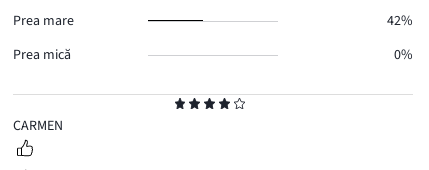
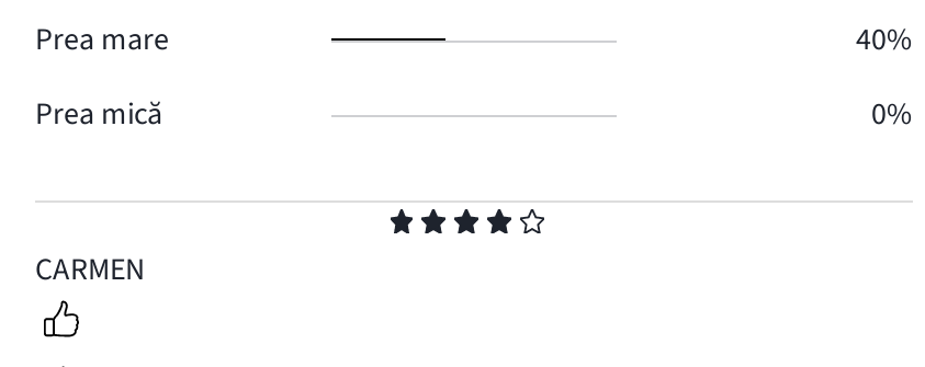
- 42%
+ 40%
